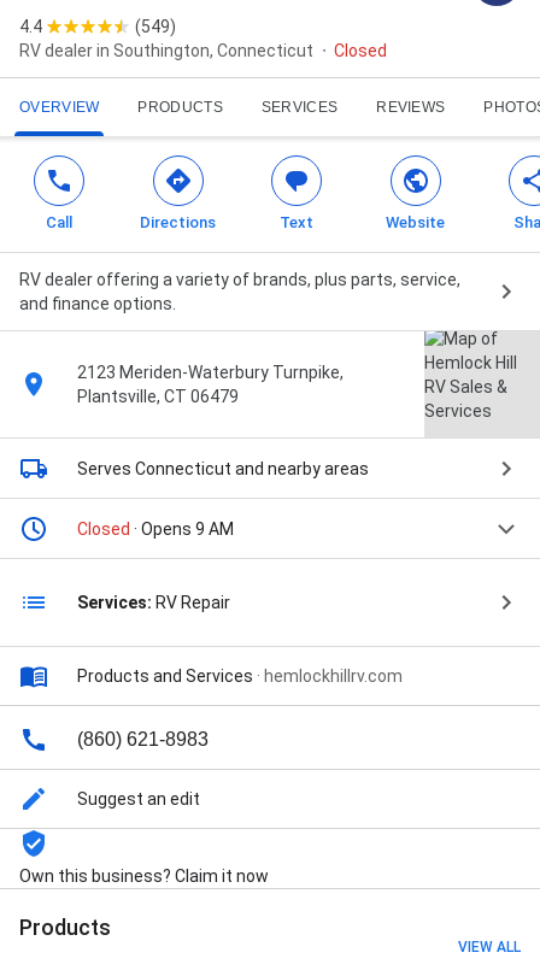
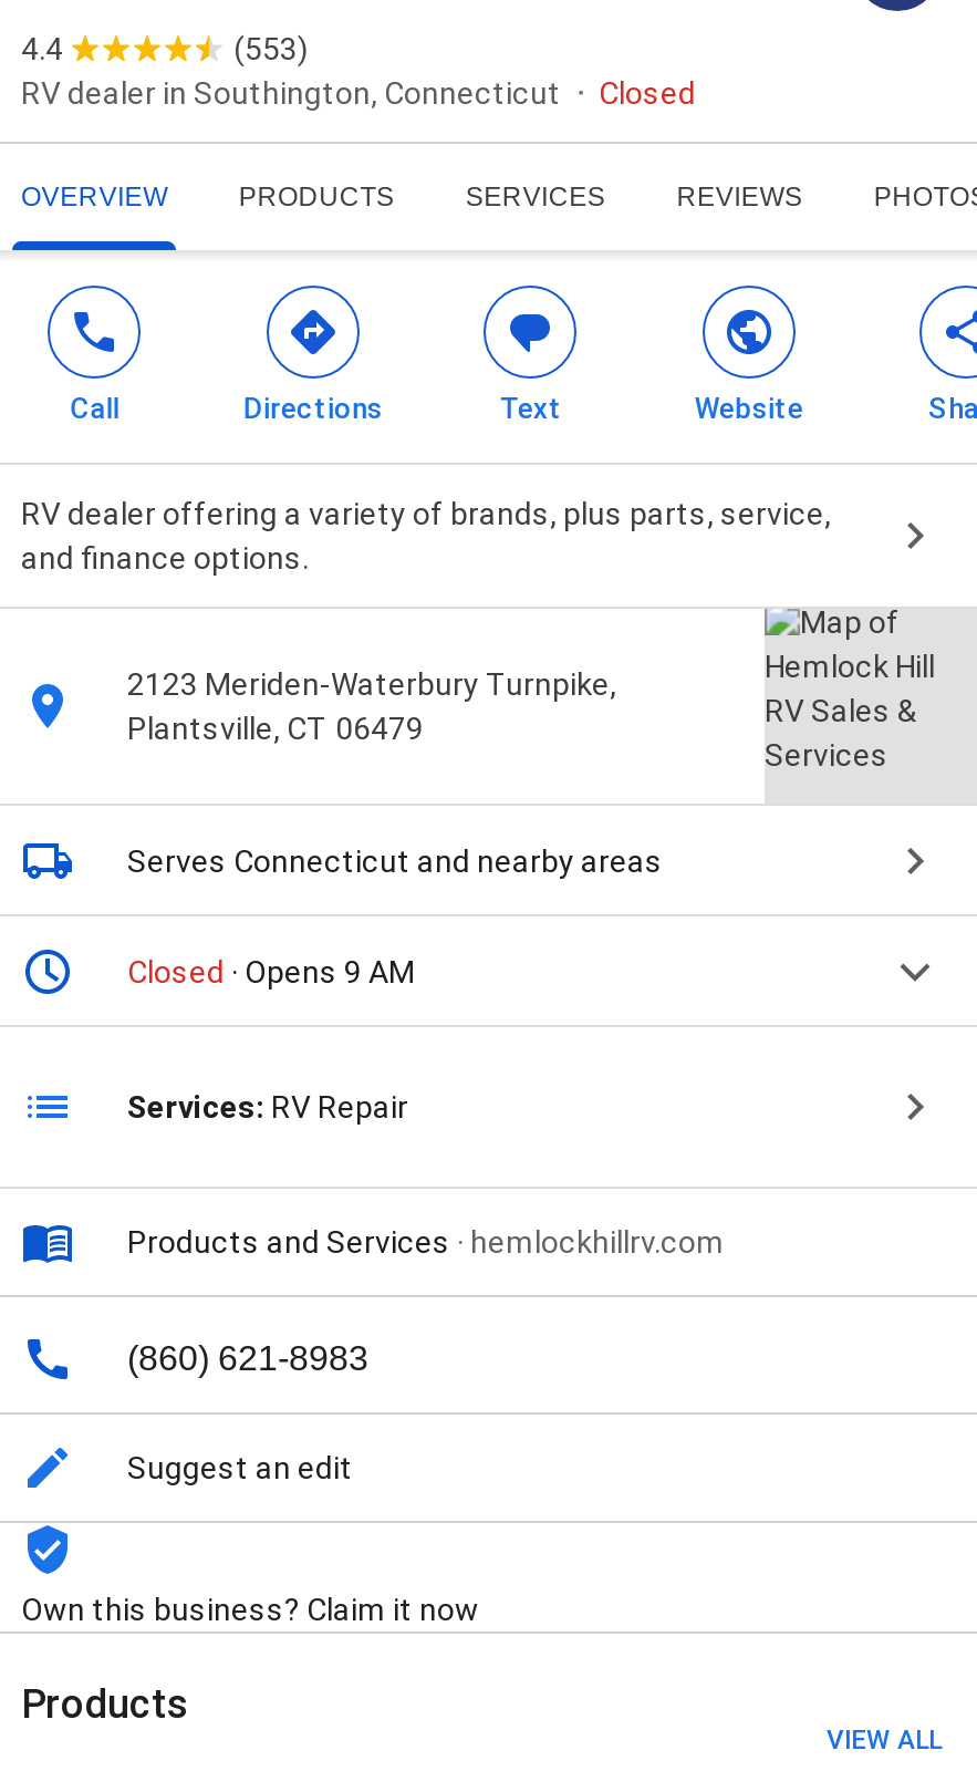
- (549)
+ (553)
